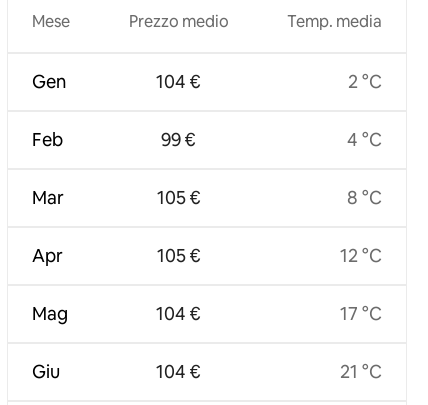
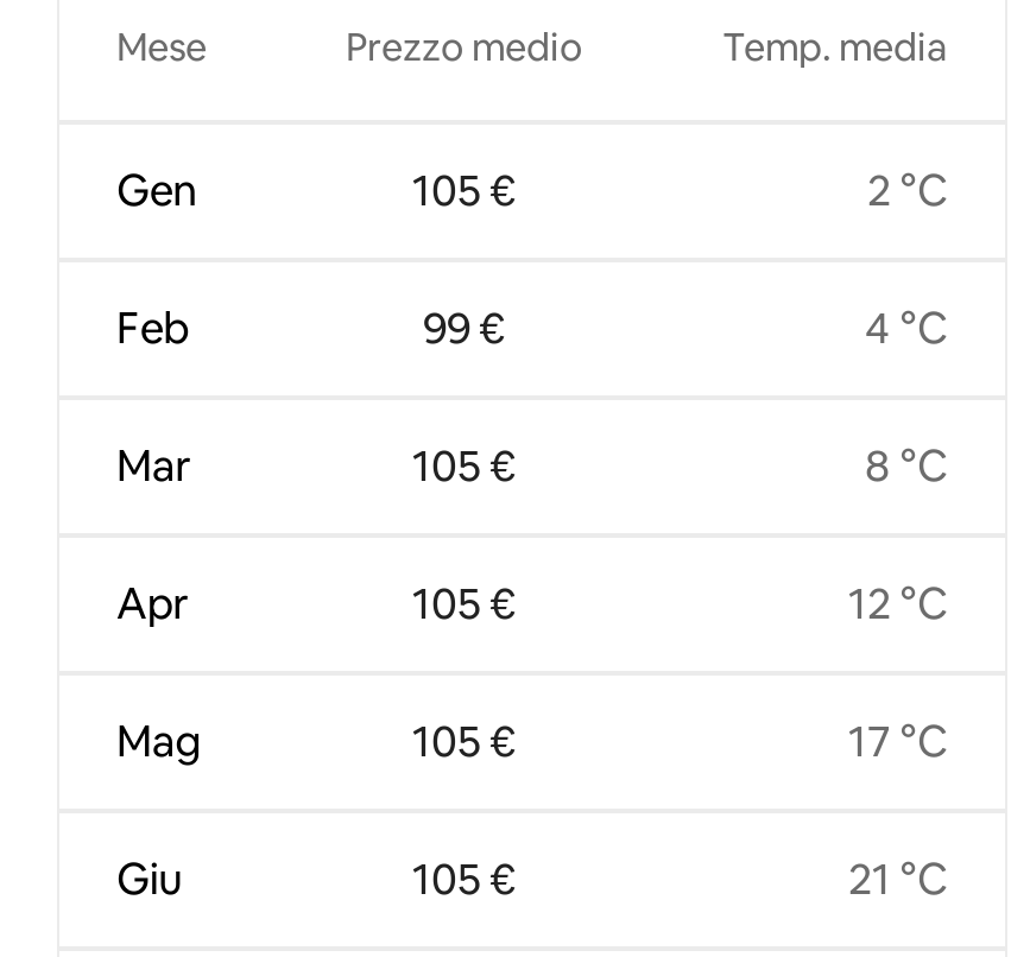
- 104 €
+ 105 €

- 104 €
+ 105 €

- 104 €
+ 105 €
